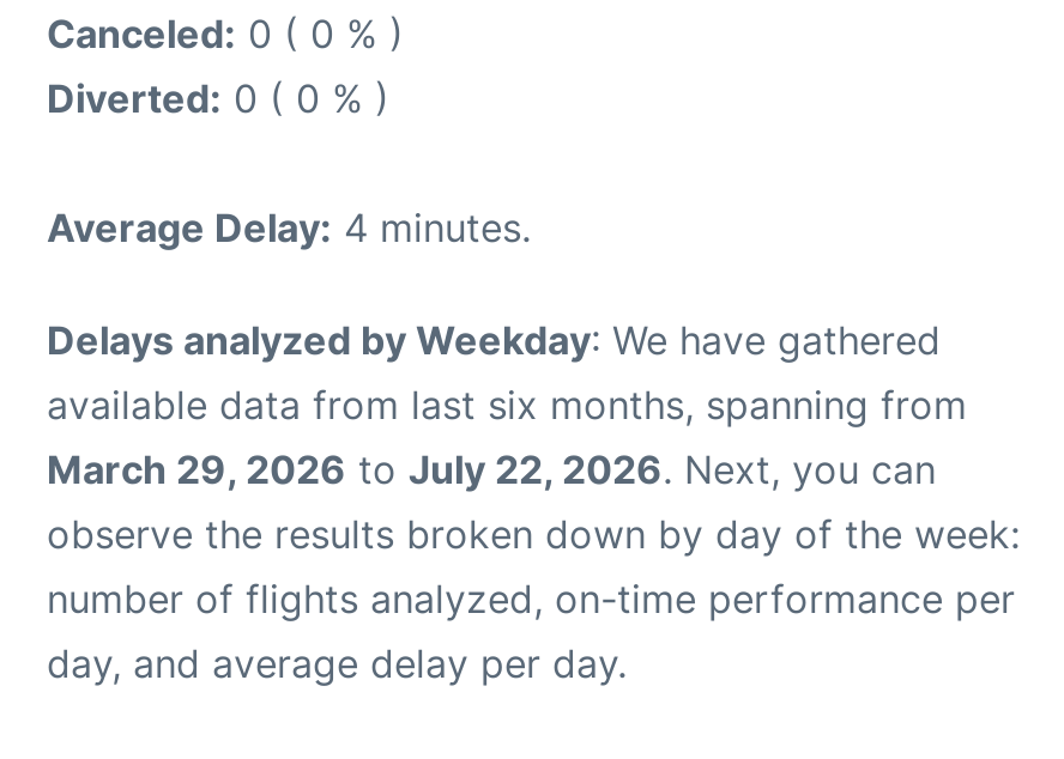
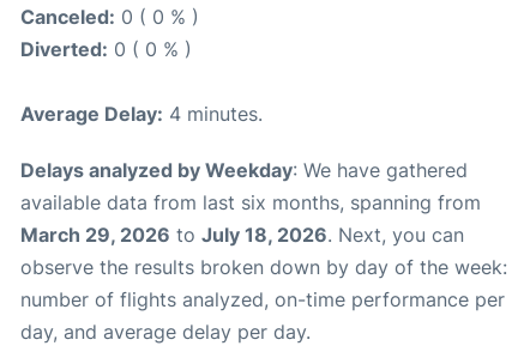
- March 29, 2026 to July 22, 2026. Next, you can
+ March 29, 2026 to July 18, 2026. Next, you can
